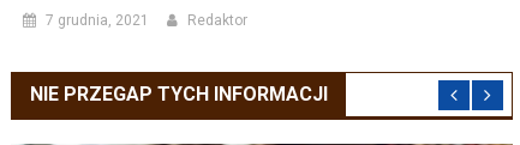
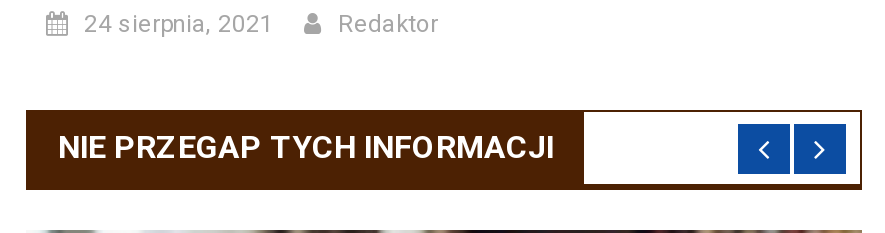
- 7 grudnia, 2021
+ 24 sierpnia, 2021
